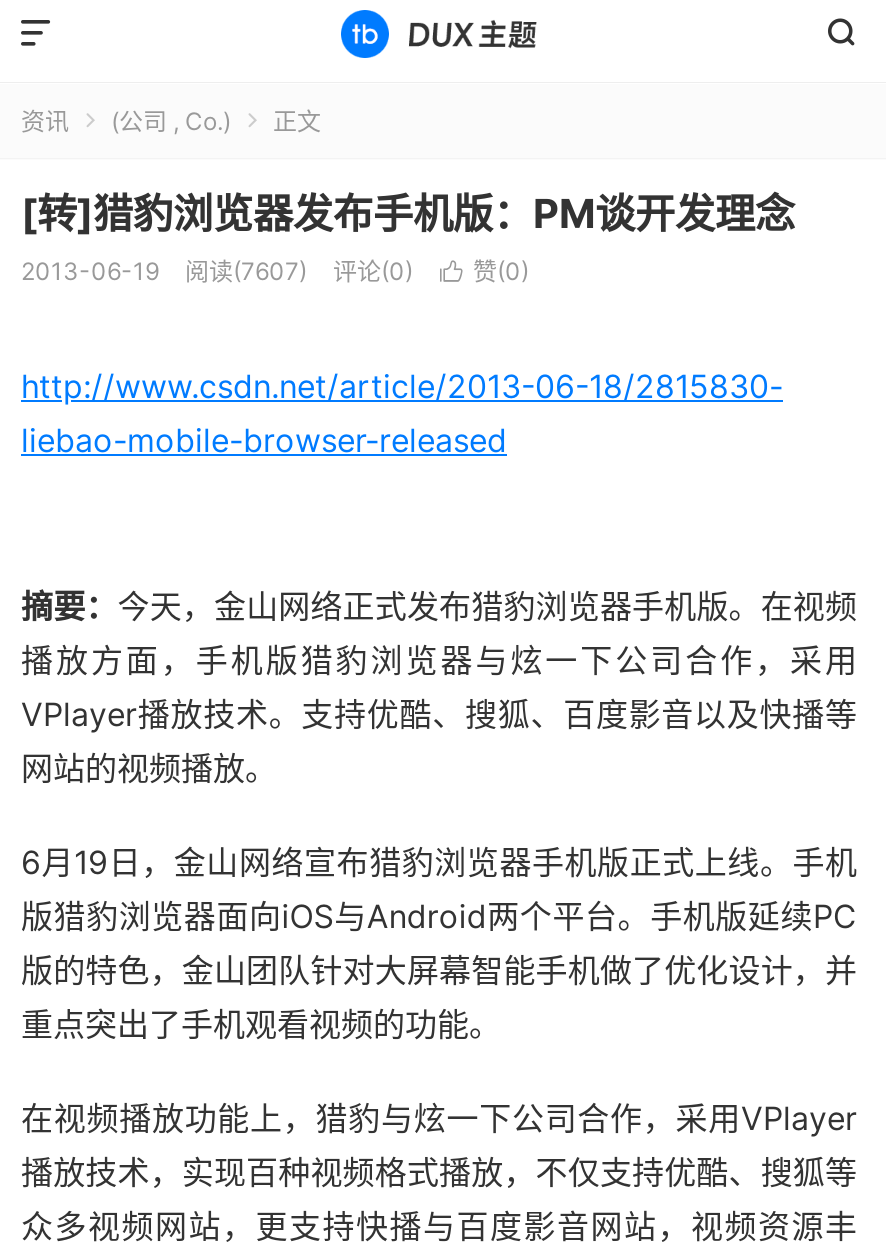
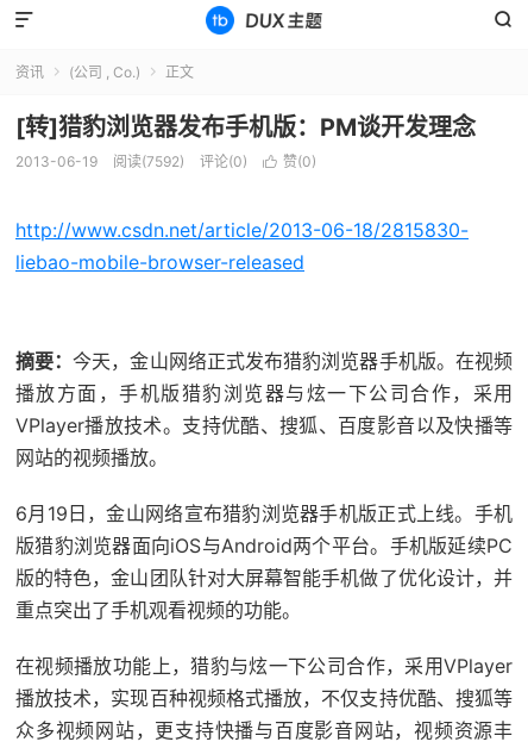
- 阅读(7607)
+ 阅读(7592)
